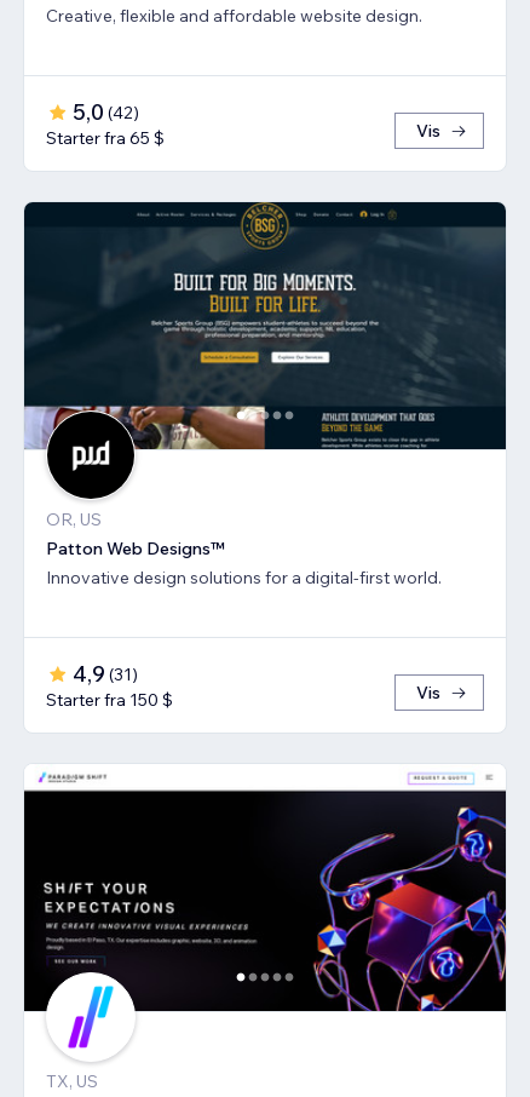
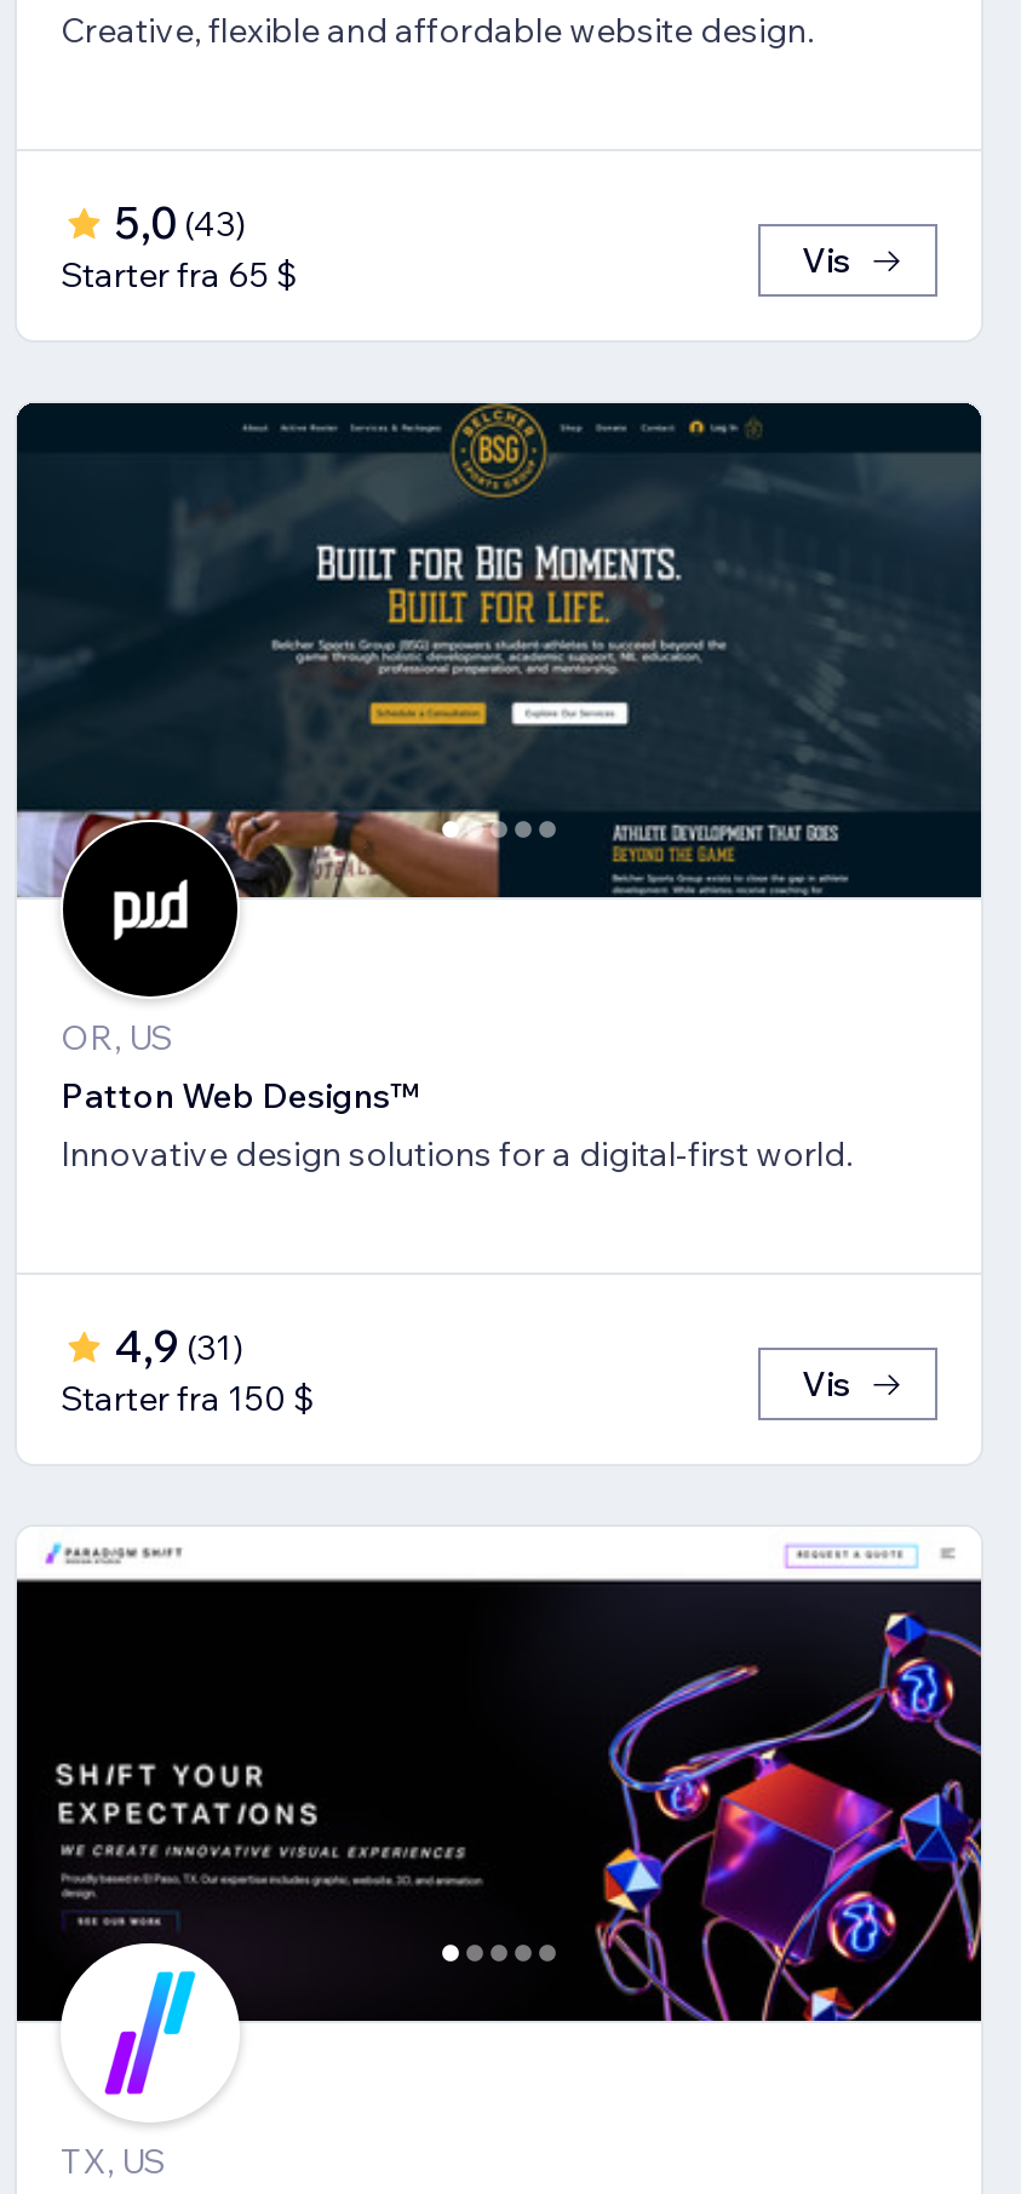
- 5,0 (42)
+ 5,0 (43)
